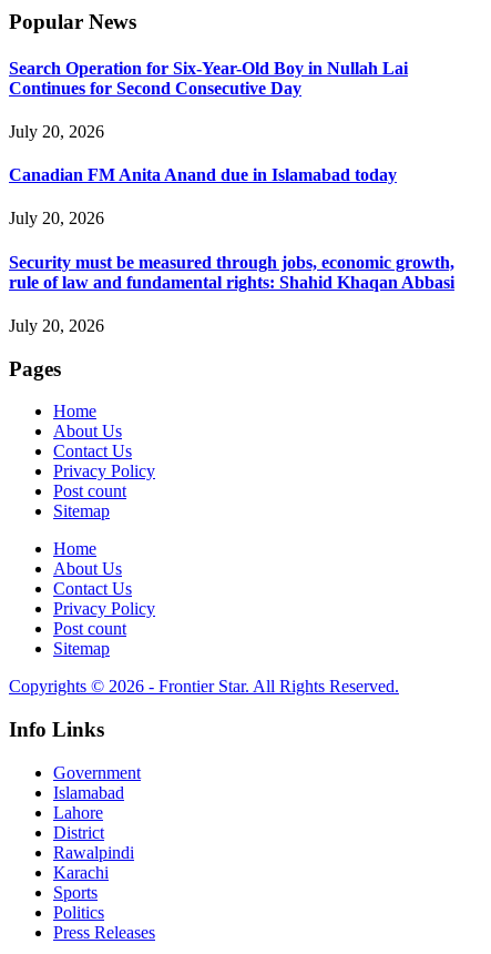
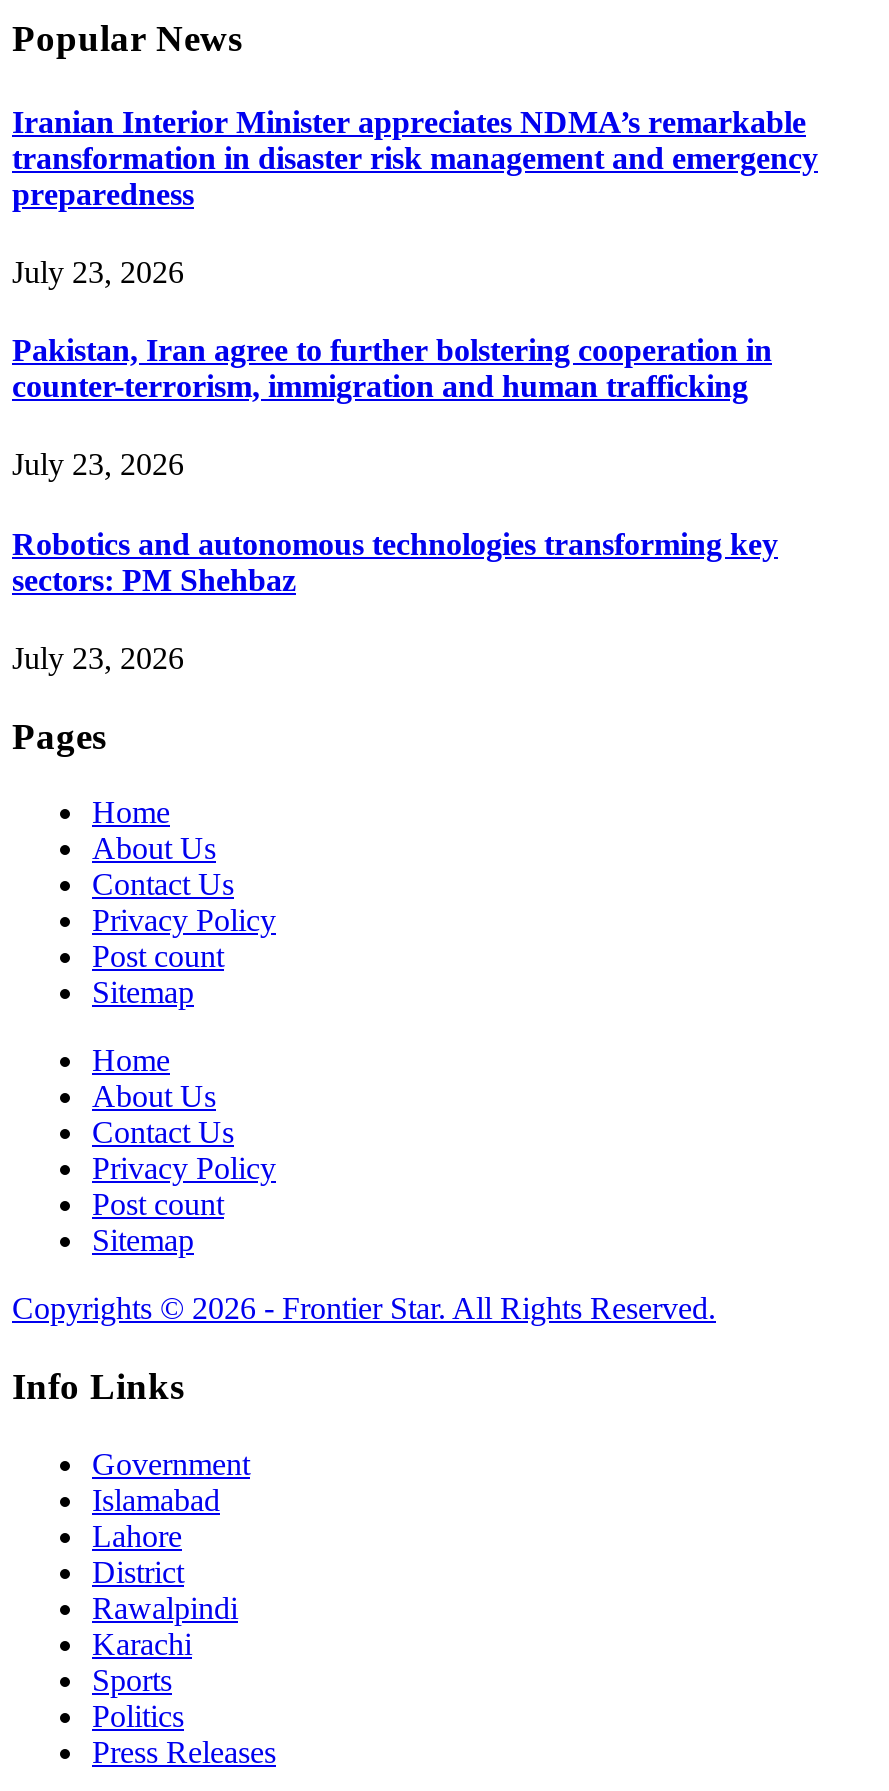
- Search Operation for Six-Year-Old Boy in Nullah Lai
- Continues for Second Consecutive Day
+ Iranian Interior Minister appreciates NDMA’s remarkable
+ transformation in disaster risk management and emergency
+ preparedness

- July 20, 2026
+ July 23, 2026

- Canadian FM Anita Anand due in Islamabad today
+ Pakistan, Iran agree to further bolstering cooperation in
+ counter-terrorism, immigration and human trafficking

- July 20, 2026
+ July 23, 2026

- Security must be measured through jobs, economic growth,
- rule of law and fundamental rights: Shahid Khaqan Abbasi
+ Robotics and autonomous technologies transforming key
+ sectors: PM Shehbaz

- July 20, 2026
+ July 23, 2026
